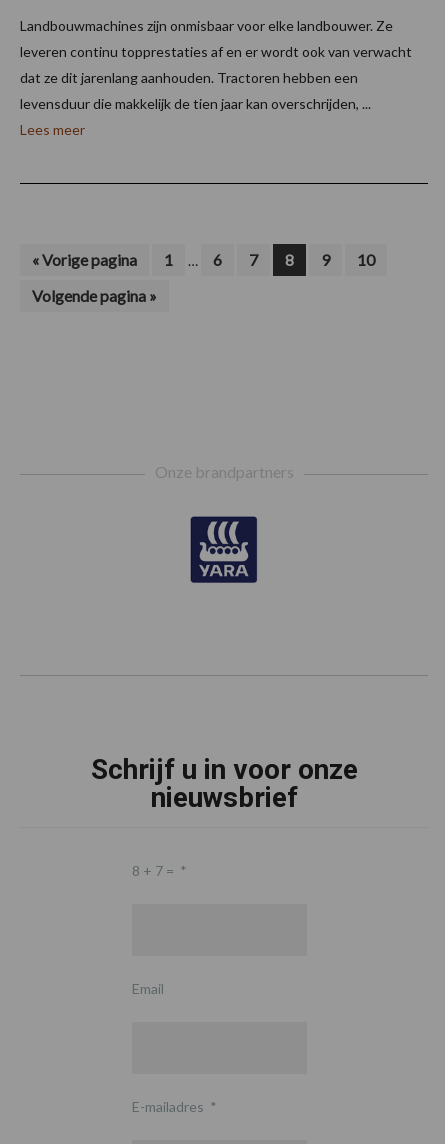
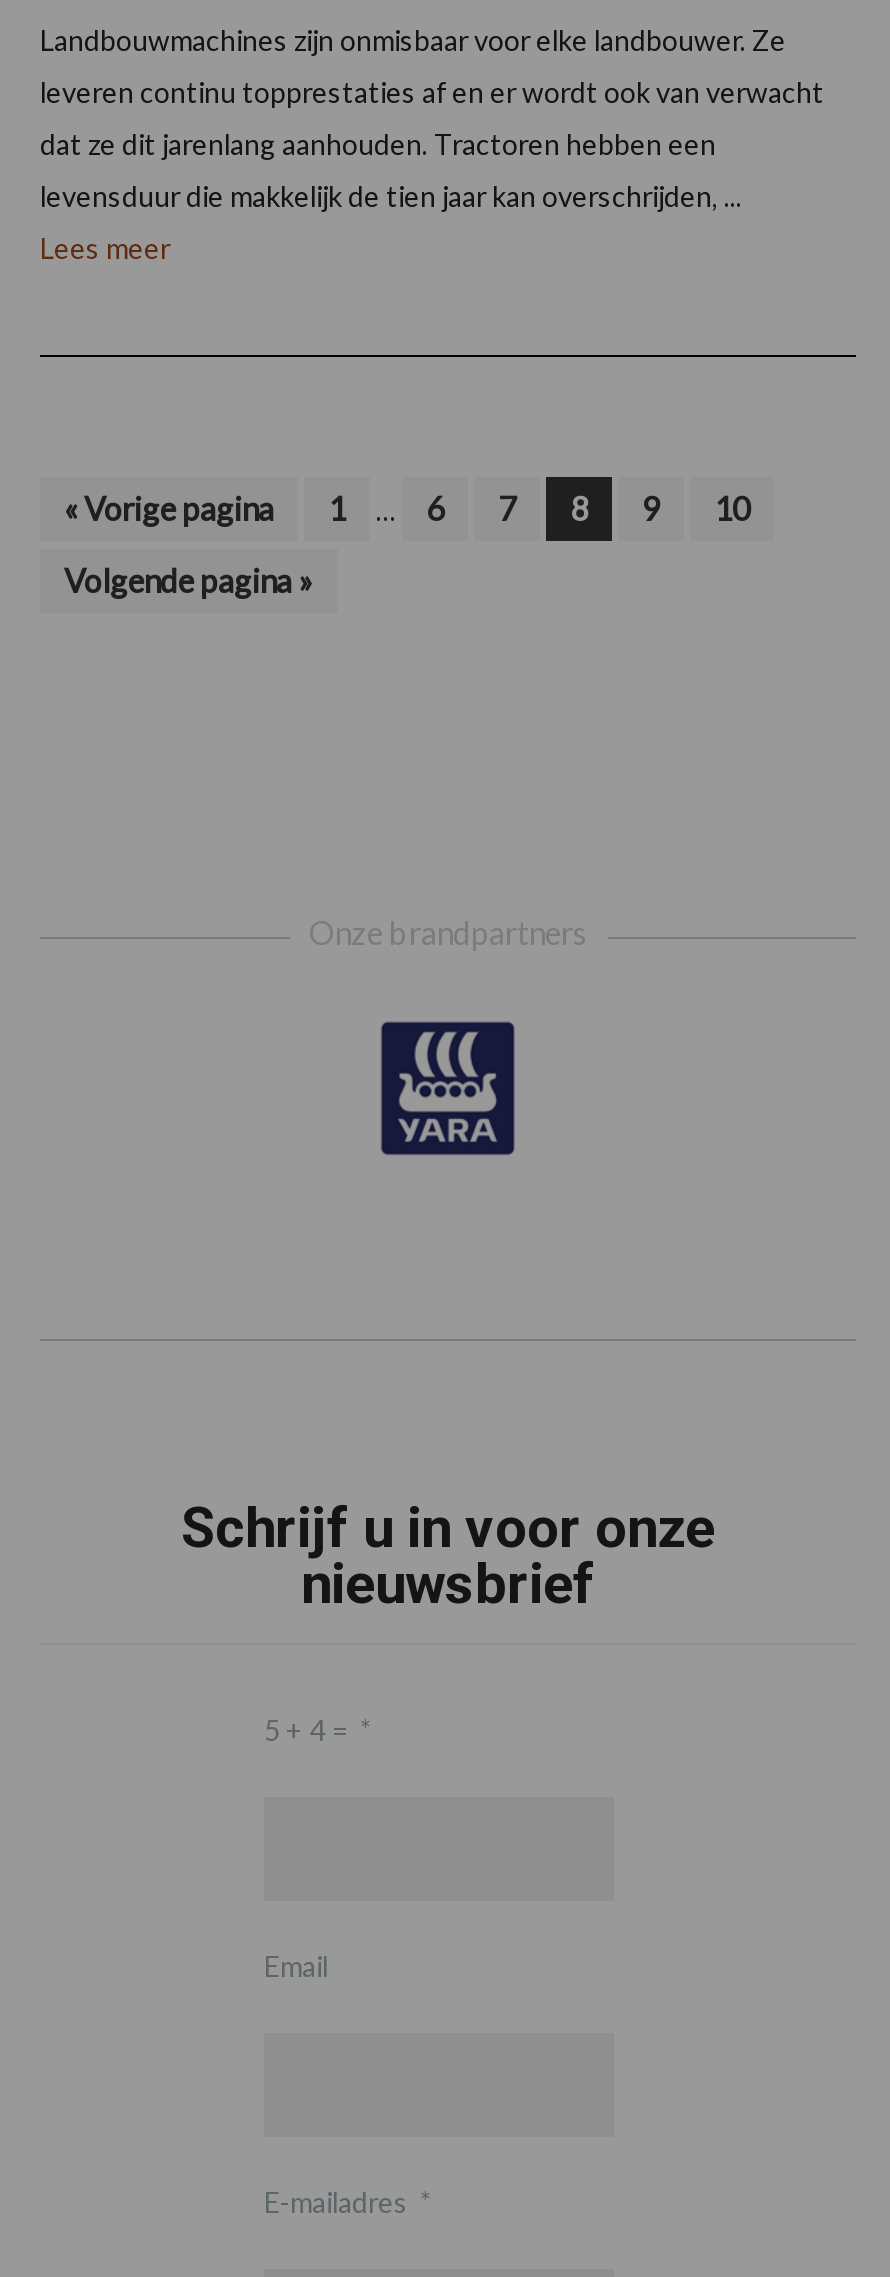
- 8 + 7 = *
+ 5 + 4 = *
